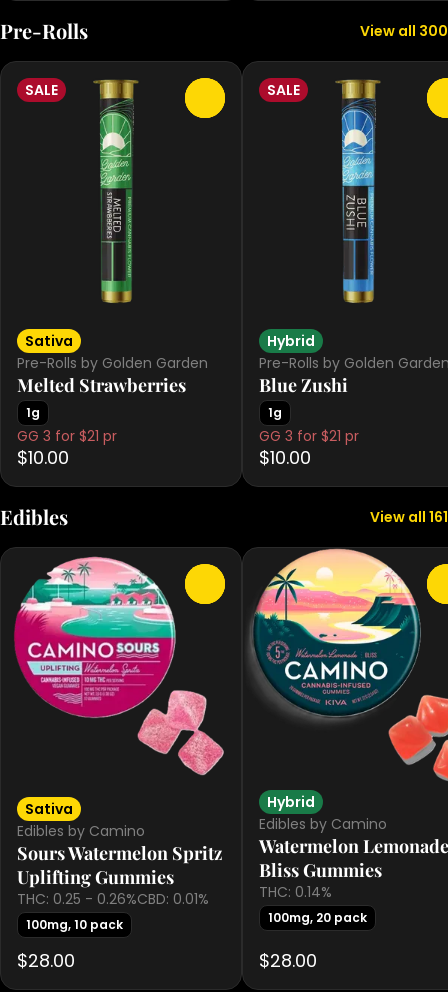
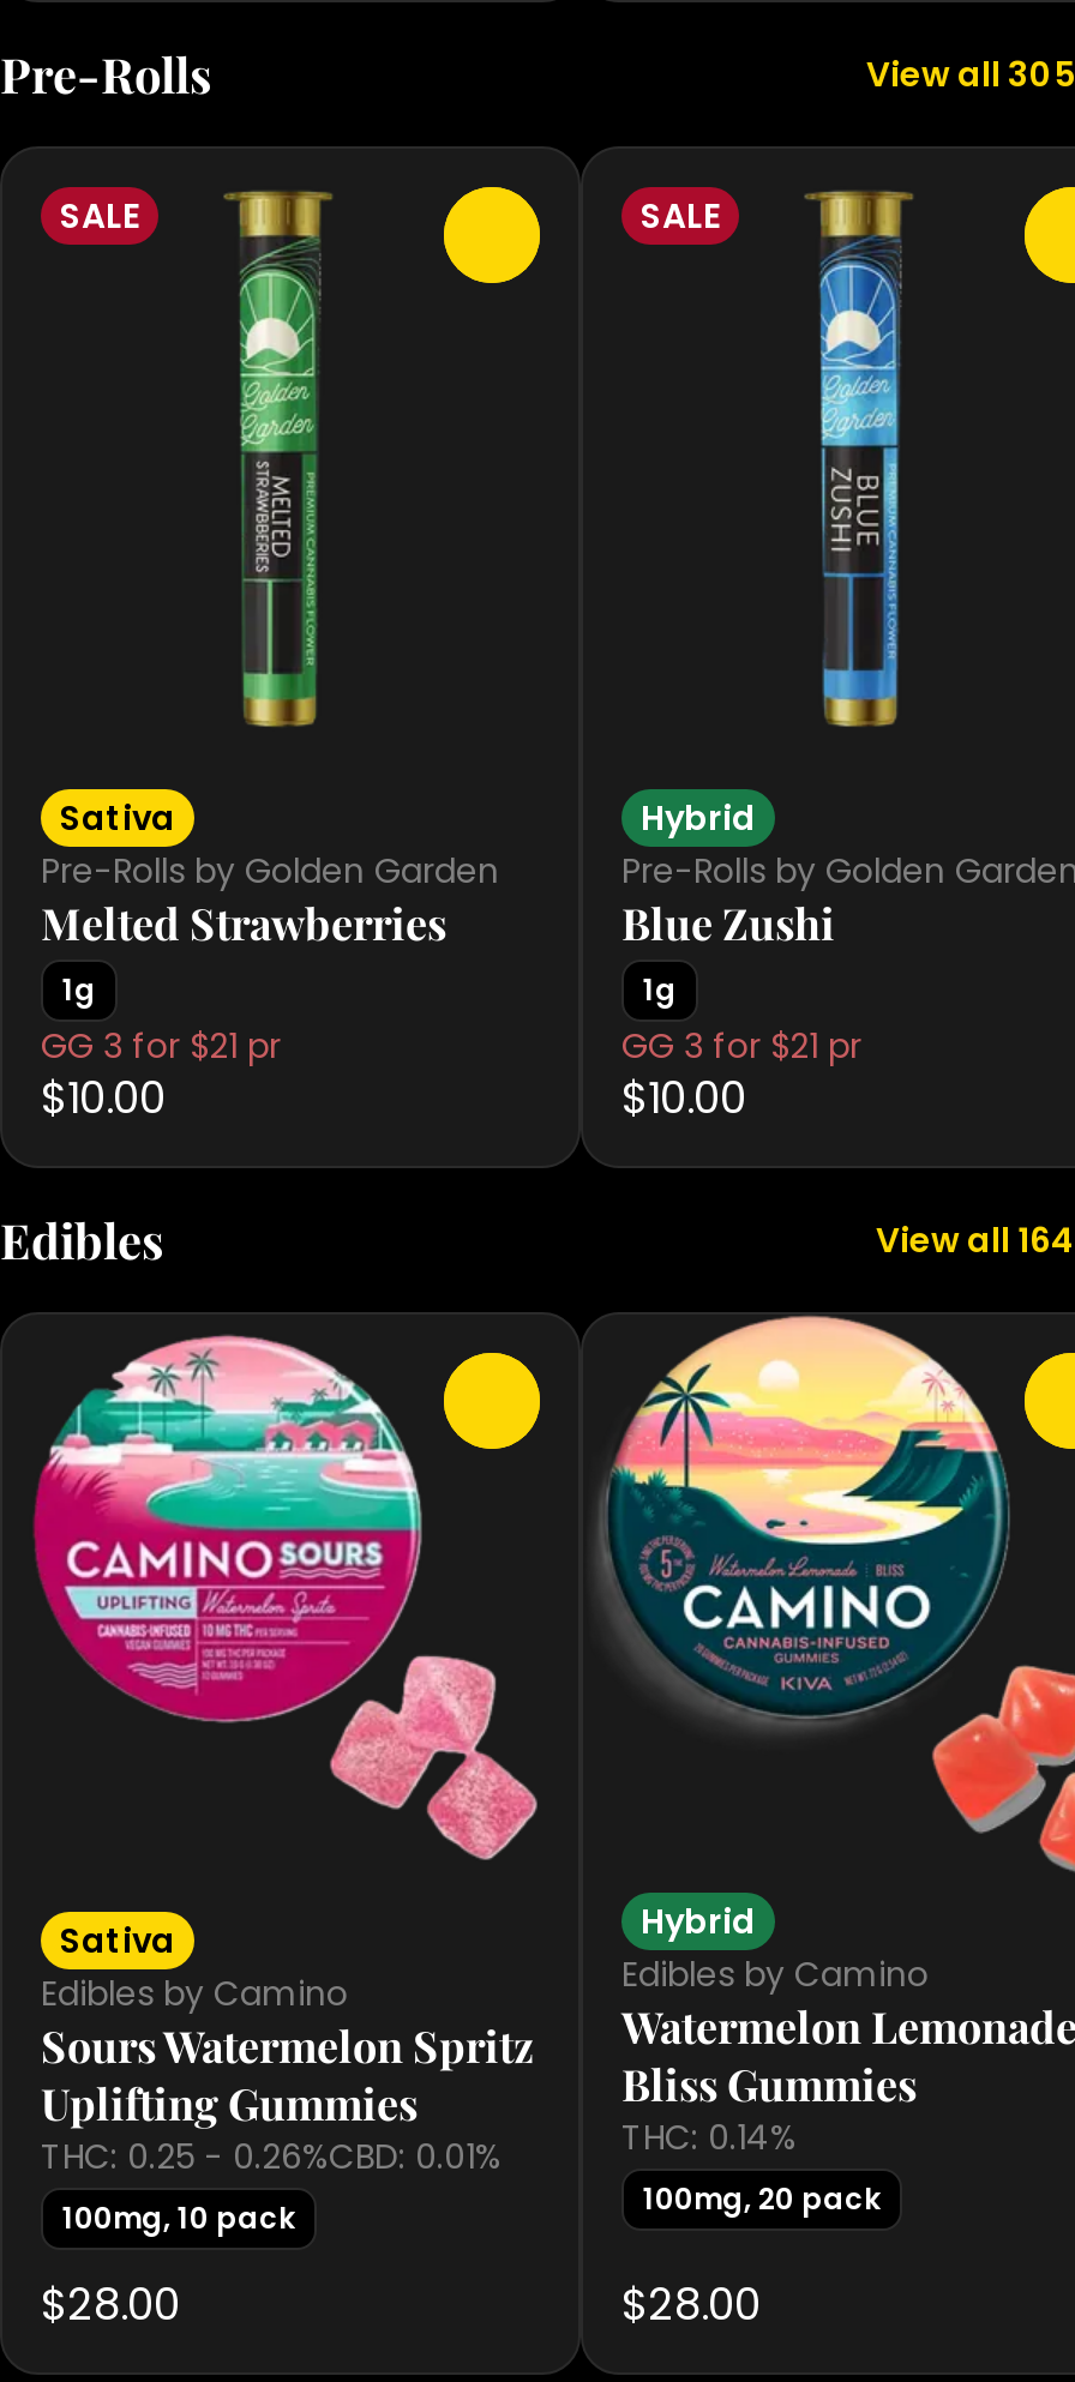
- View all 300
+ View all 305

- View all 161
+ View all 164
